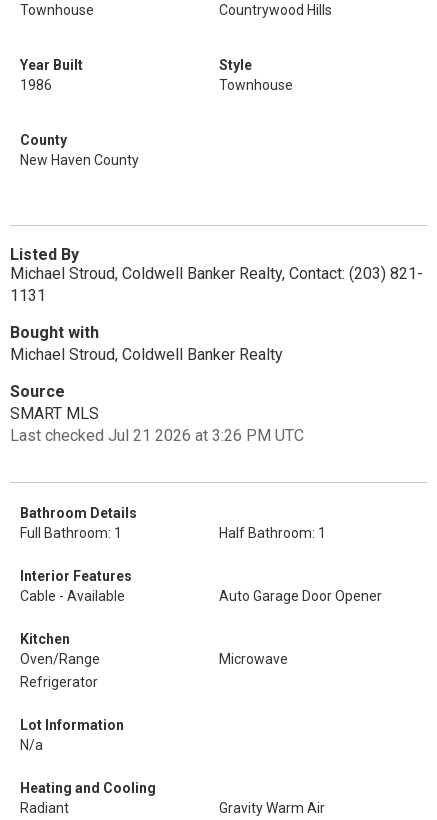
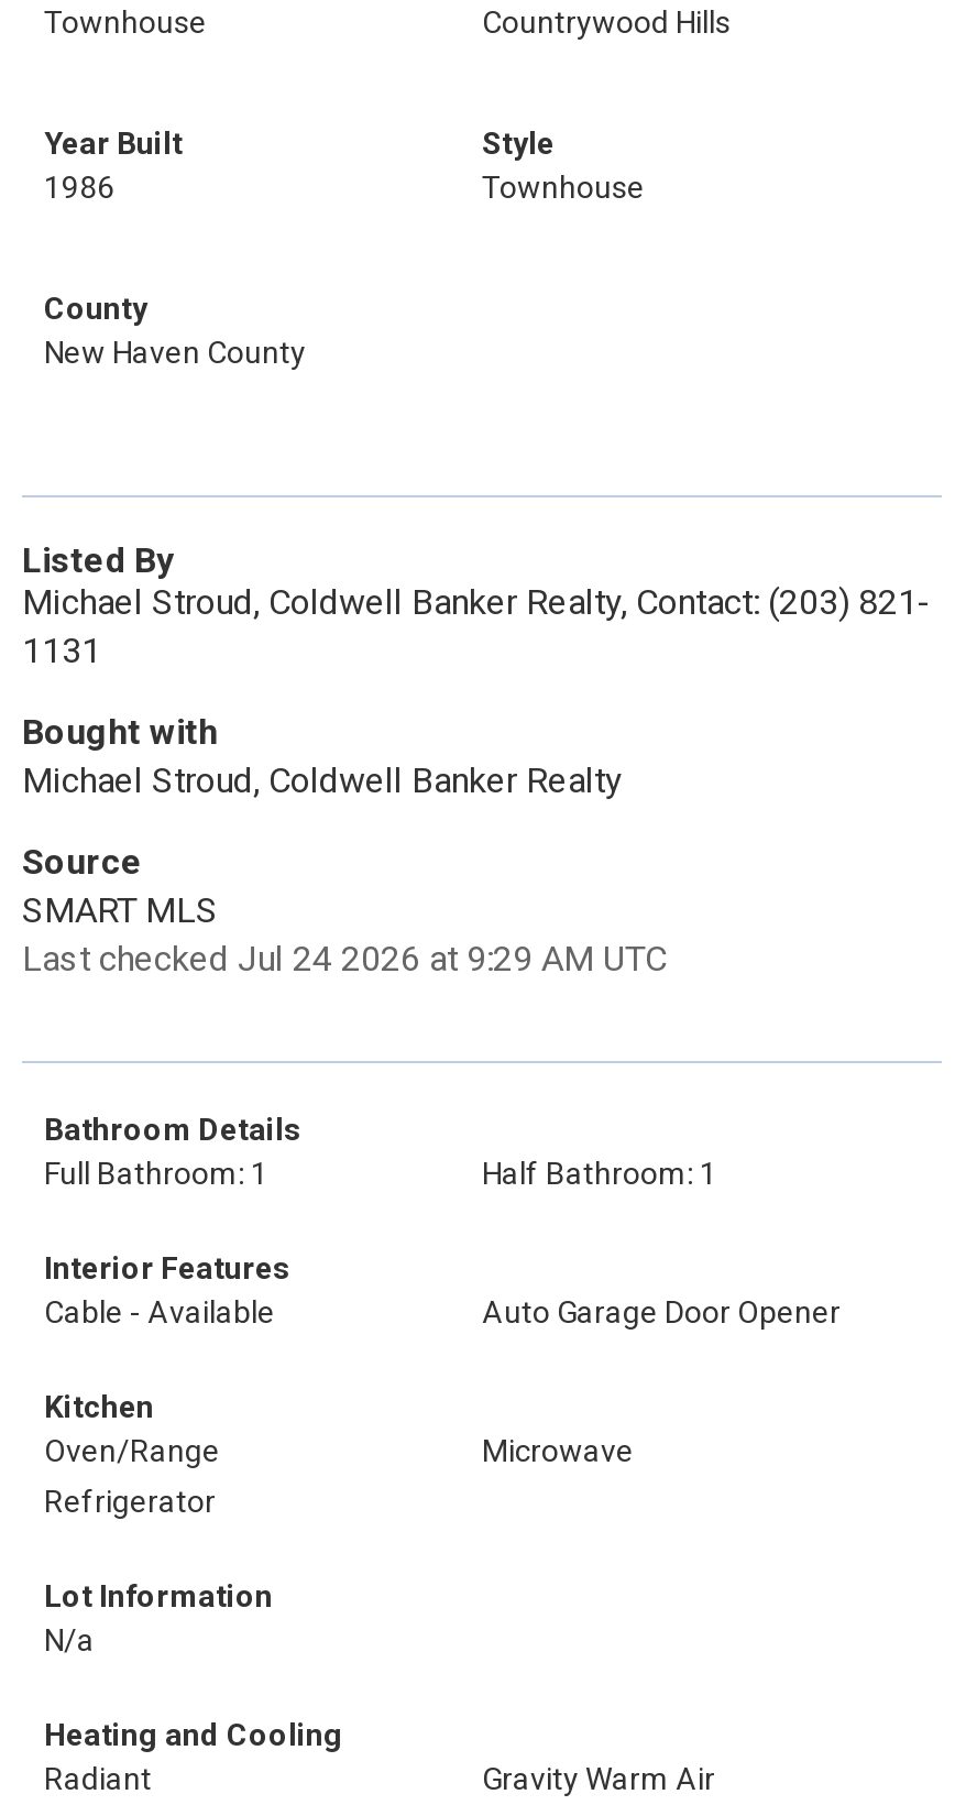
- Last checked Jul 21 2026 at 3:26 PM UTC
+ Last checked Jul 24 2026 at 9:29 AM UTC
